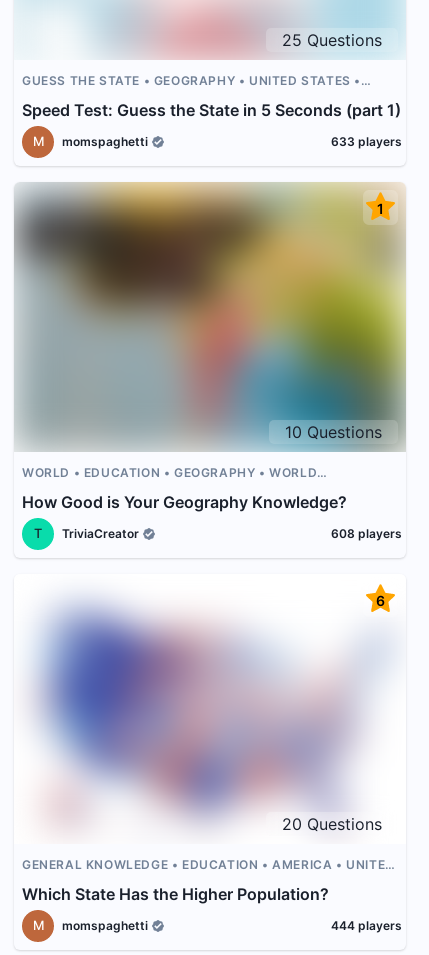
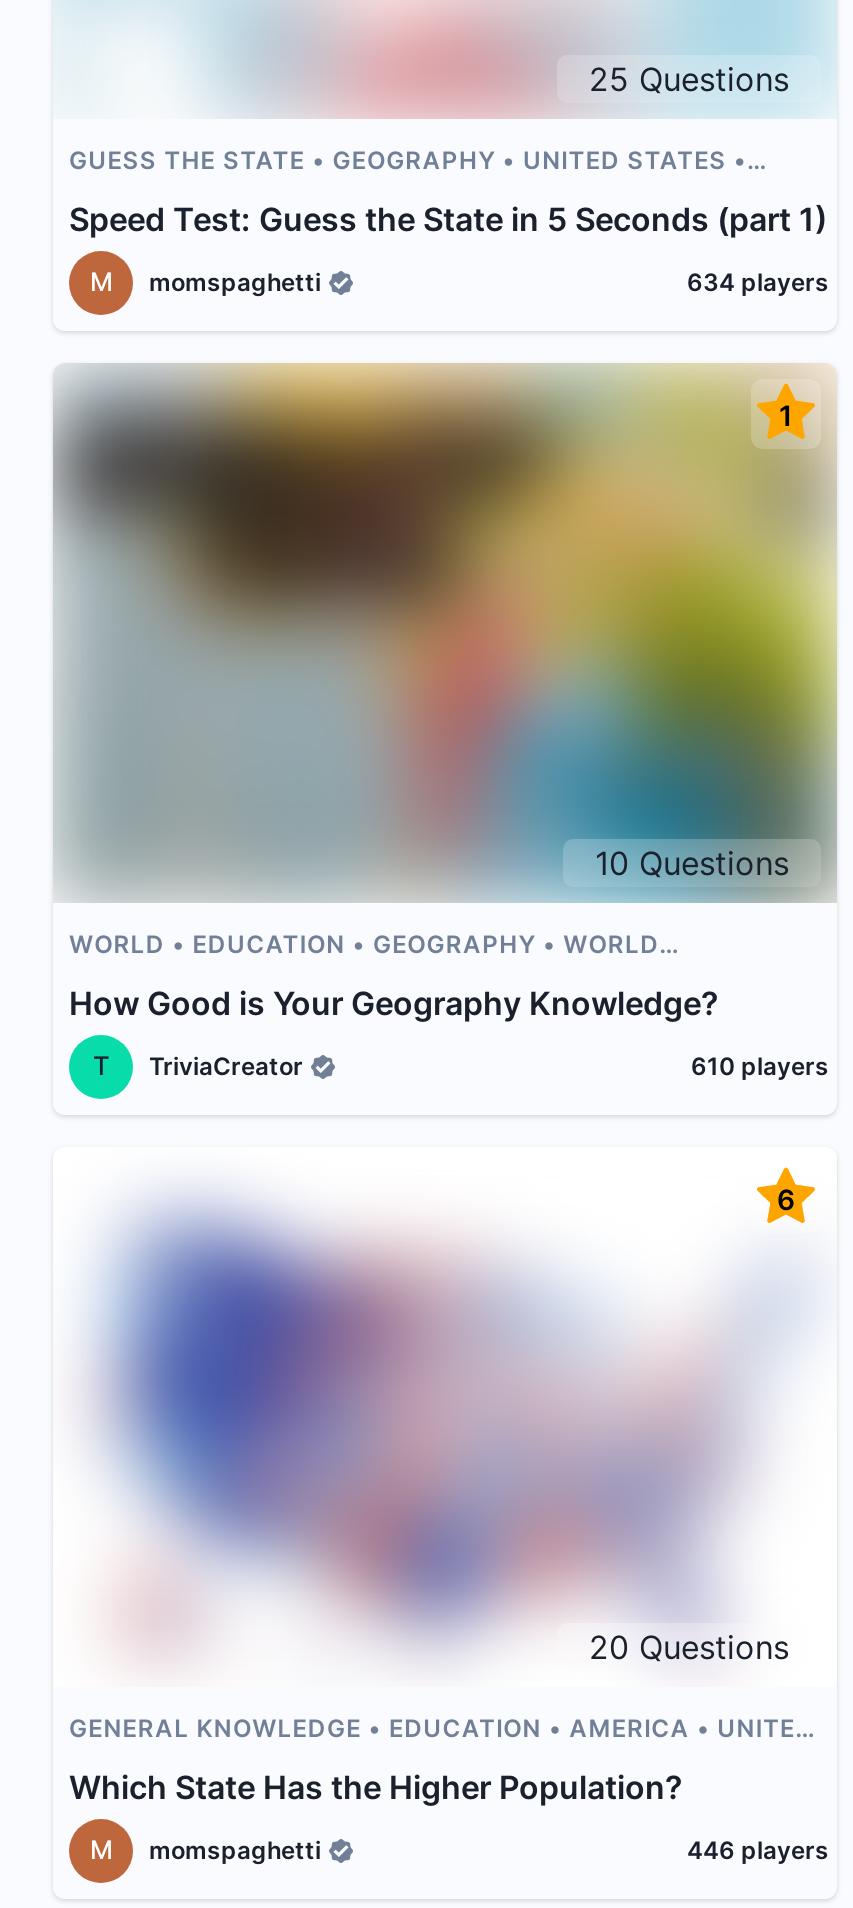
- 633 players
+ 634 players

- 608 players
+ 610 players

- 444 players
+ 446 players
